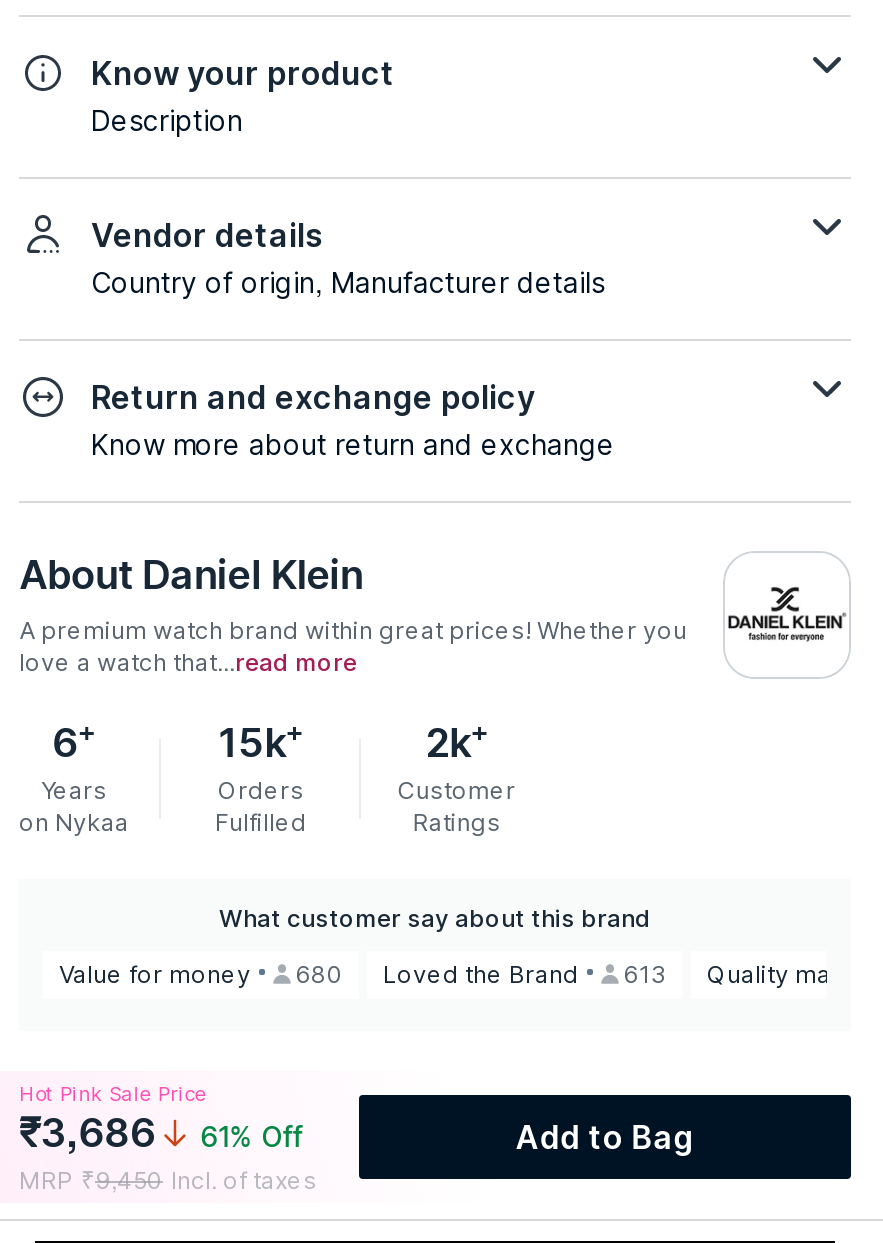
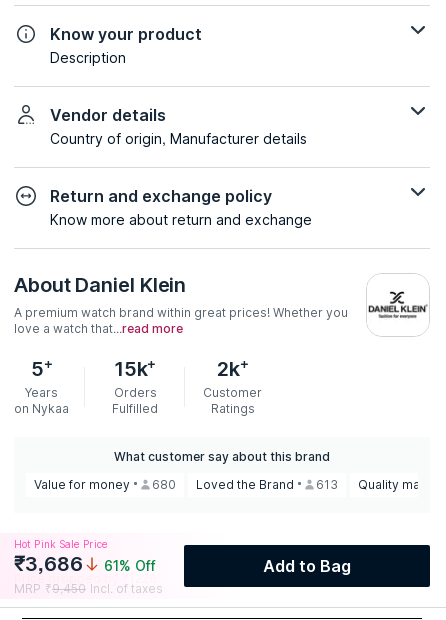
- 6+
+ 5+
